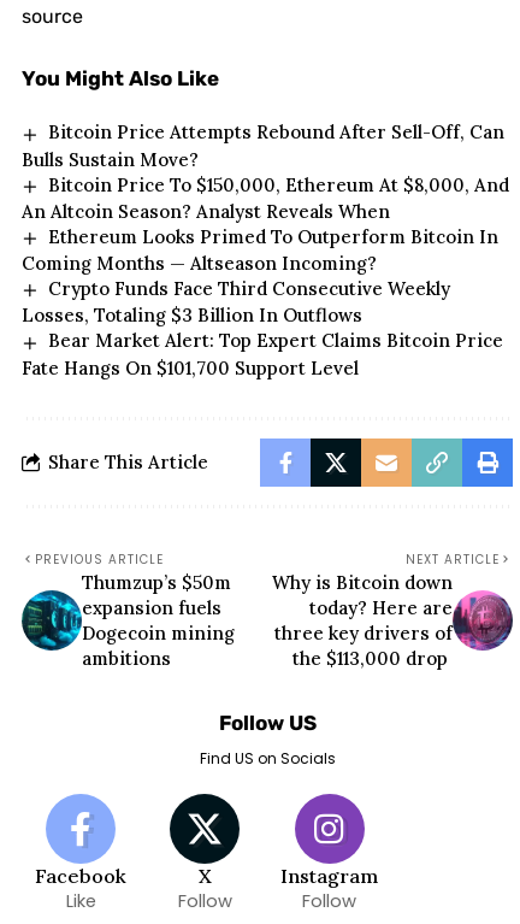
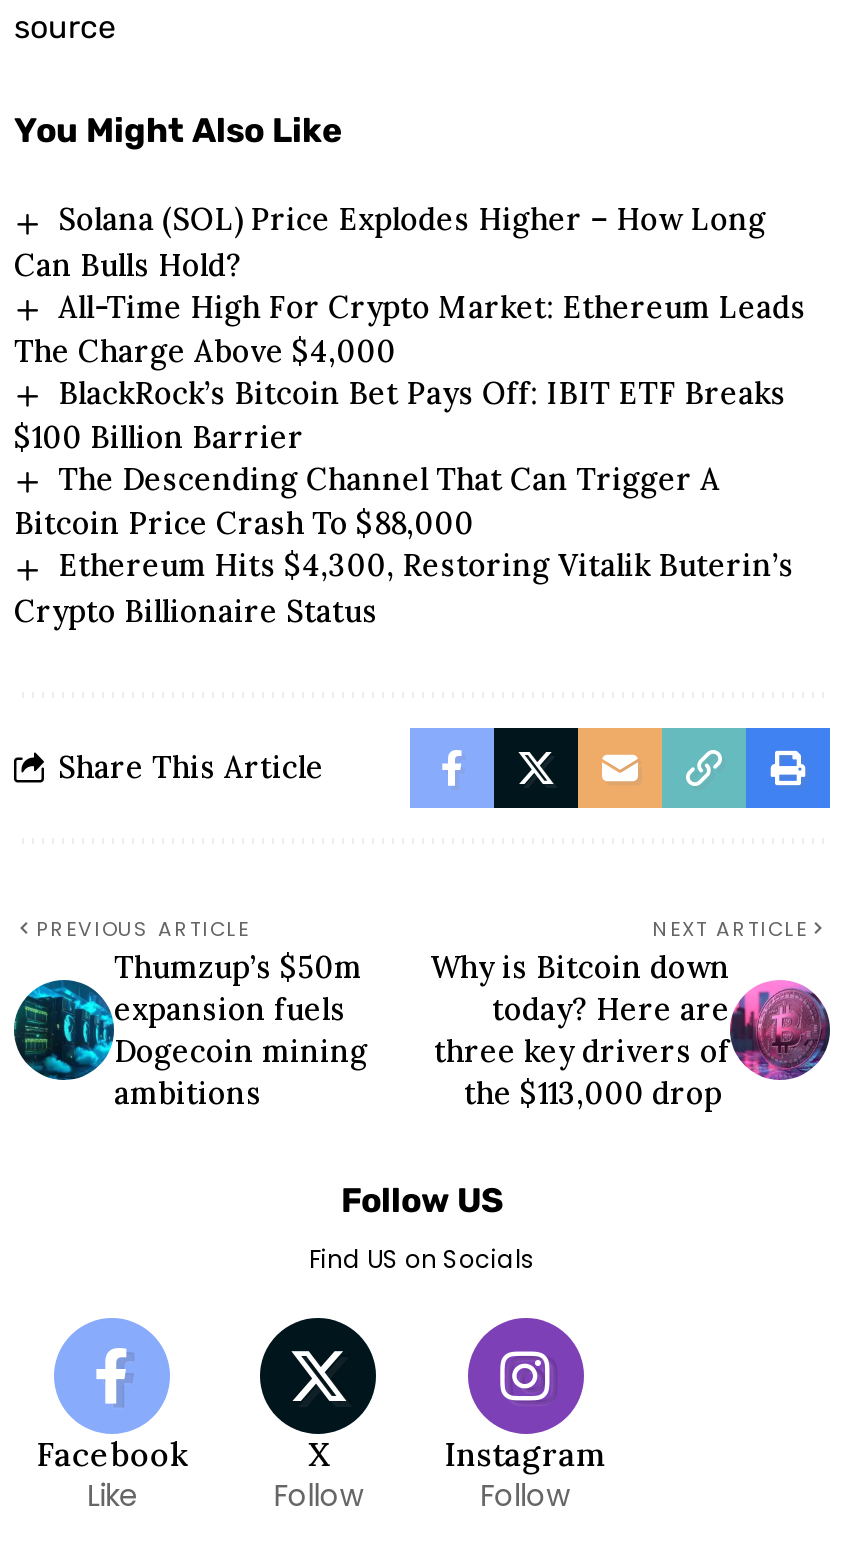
- Bitcoin Price Attempts Rebound After Sell-Off, Can
- Bulls Sustain Move?
- Bitcoin Price To $150,000, Ethereum At $8,000, And
- An Altcoin Season? Analyst Reveals When
- Ethereum Looks Primed To Outperform Bitcoin In
- Coming Months — Altseason Incoming?
- Crypto Funds Face Third Consecutive Weekly
- Losses, Totaling $3 Billion In Outflows
- Bear Market Alert: Top Expert Claims Bitcoin Price
- Fate Hangs On $101,700 Support Level
+ Solana (SOL) Price Explodes Higher – How Long
+ Can Bulls Hold?
+ All-Time High For Crypto Market: Ethereum Leads
+ The Charge Above $4,000
+ BlackRock’s Bitcoin Bet Pays Off: IBIT ETF Breaks
+ $100 Billion Barrier
+ The Descending Channel That Can Trigger A
+ Bitcoin Price Crash To $88,000
+ Ethereum Hits $4,300, Restoring Vitalik Buterin’s
+ Crypto Billionaire Status
